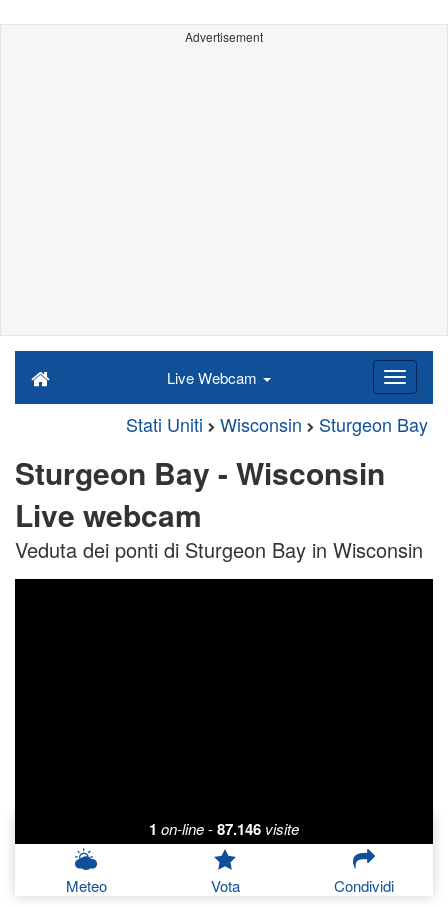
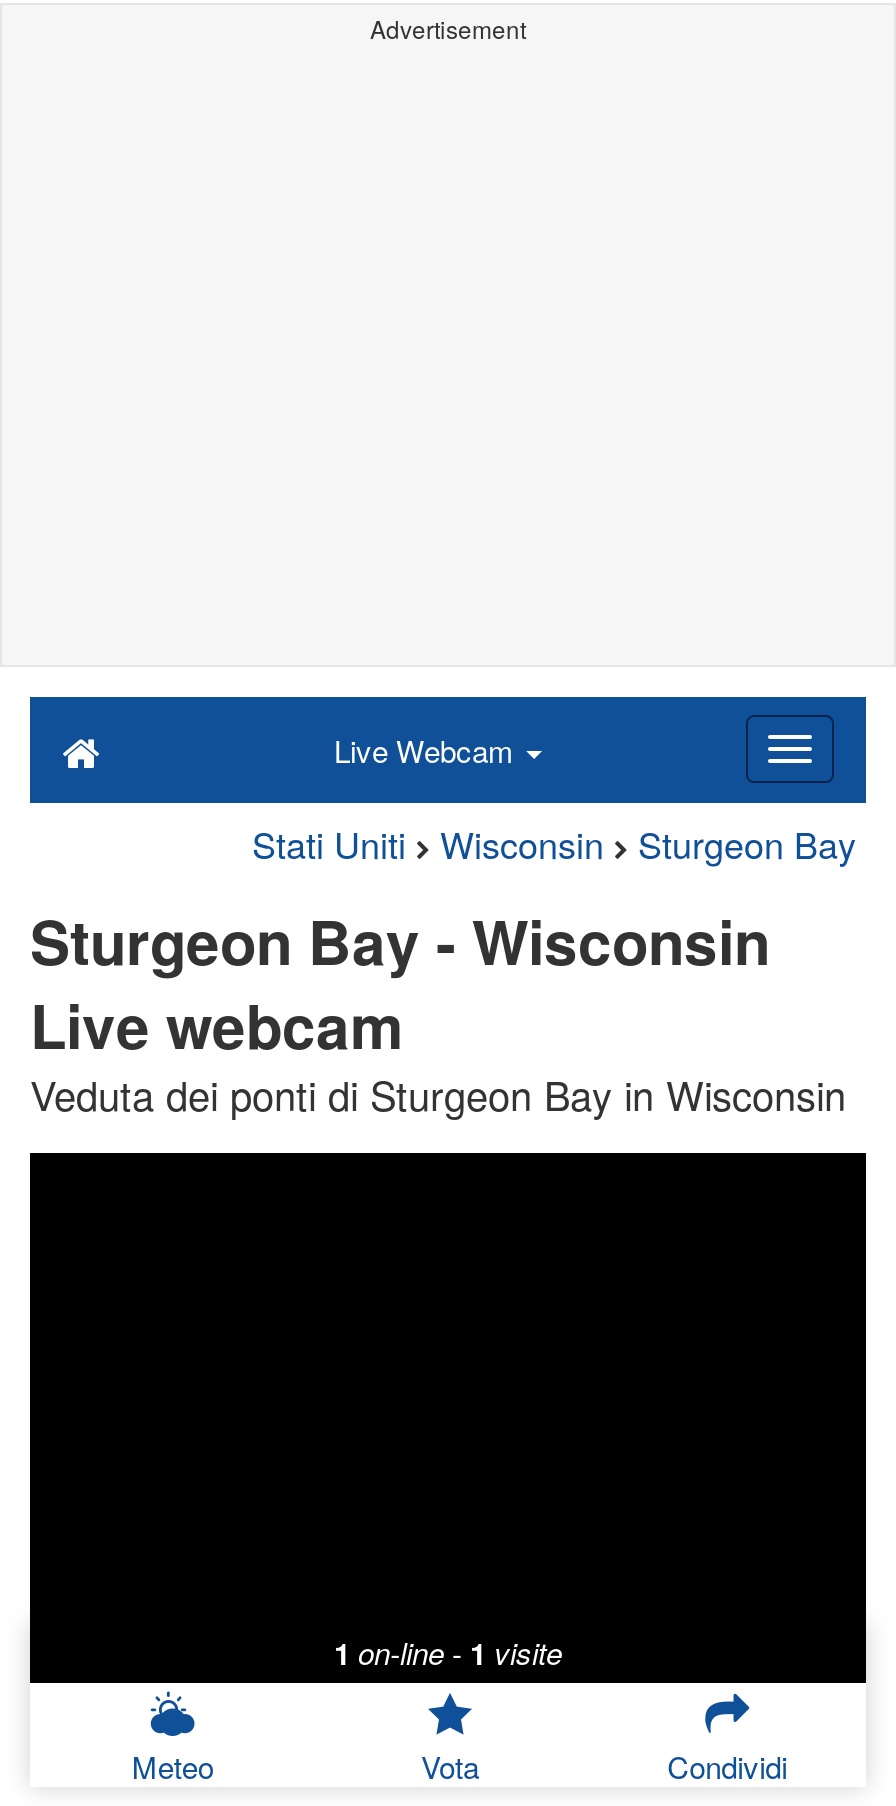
- 1 on-line - 87.146 visite
+ 1 on-line - 1 visite
